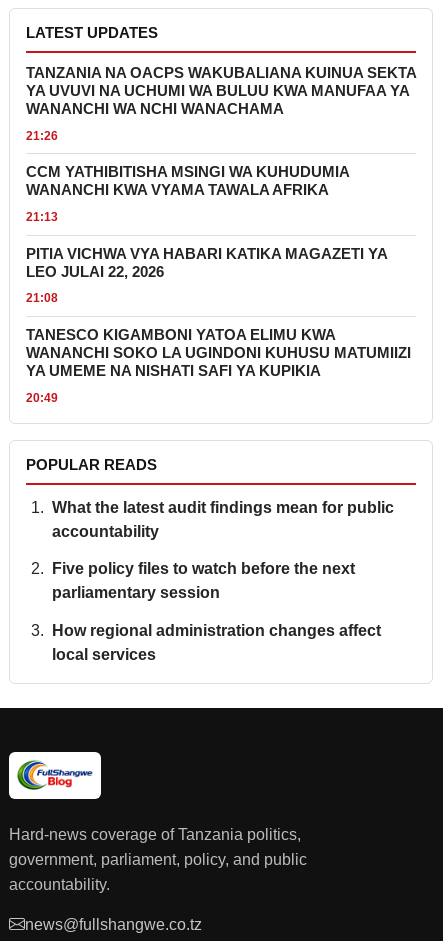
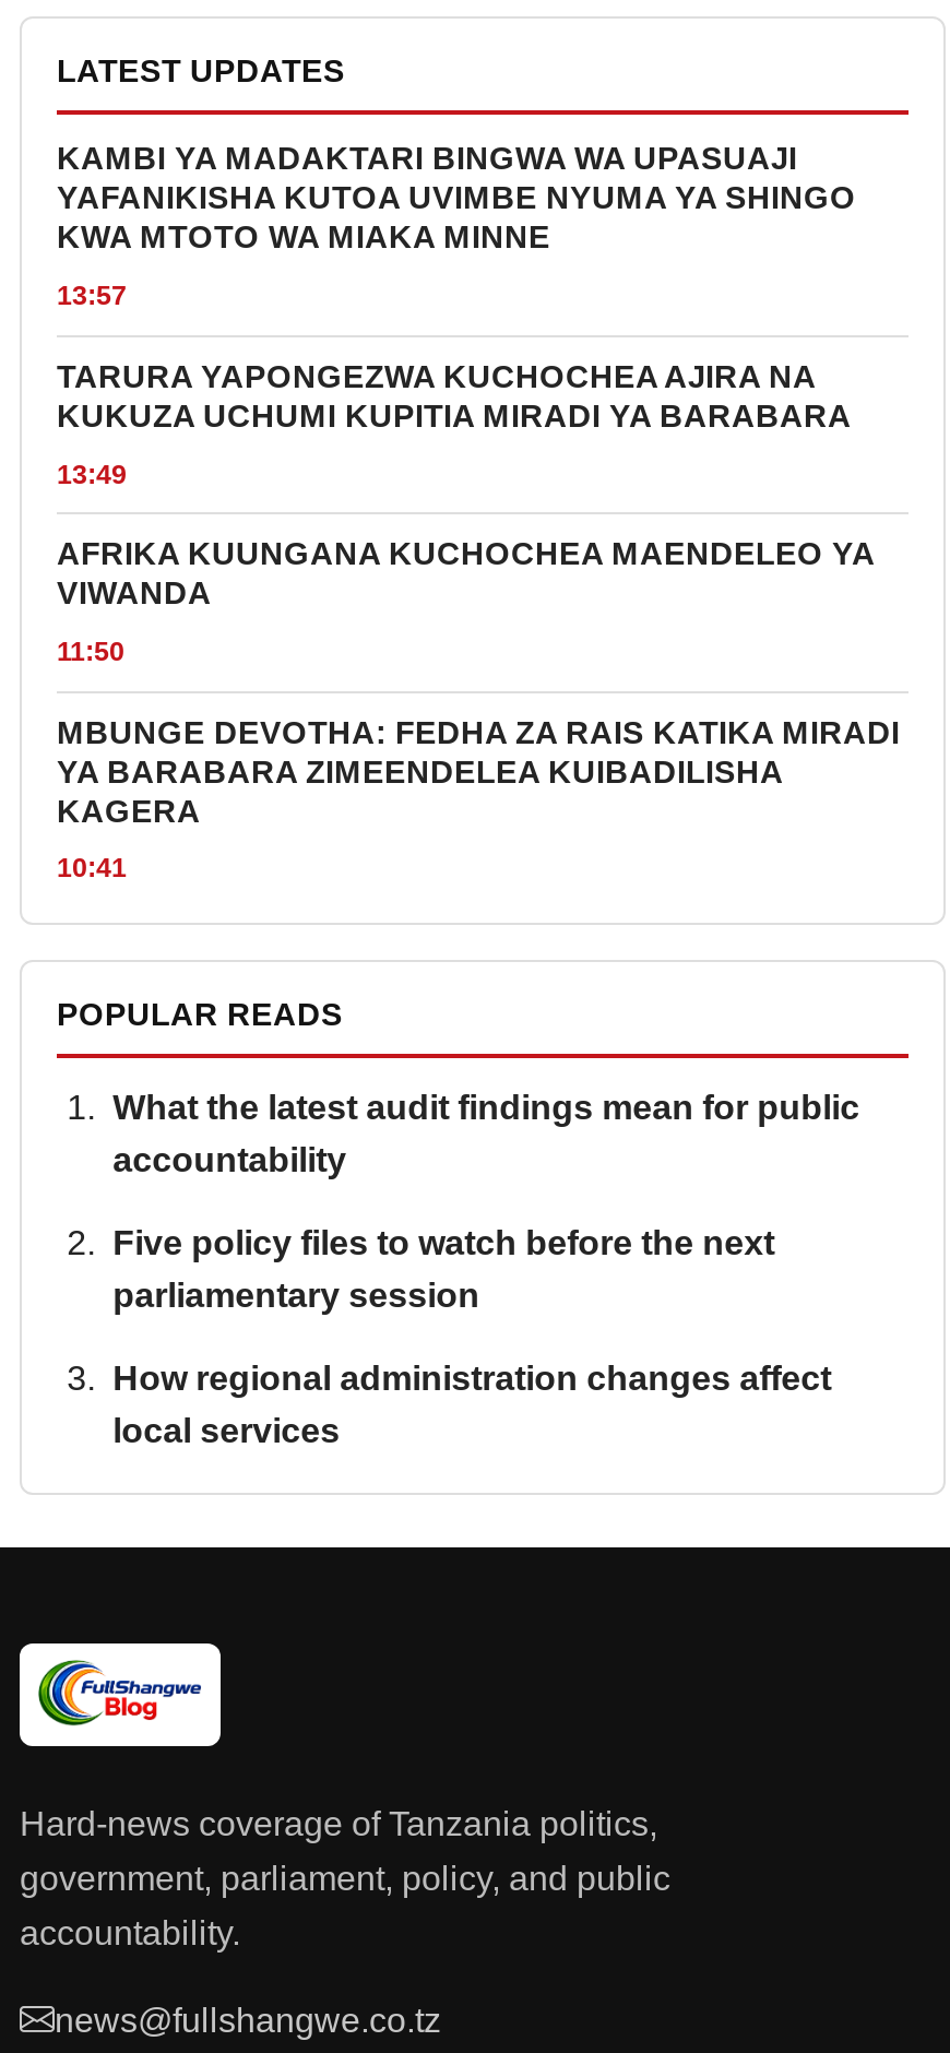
- TANZANIA NA OACPS WAKUBALIANA KUINUA SEKTA
- YA UVUVI NA UCHUMI WA BULUU KWA MANUFAA YA
- WANANCHI WA NCHI WANACHAMA
+ KAMBI YA MADAKTARI BINGWA WA UPASUAJI
+ YAFANIKISHA KUTOA UVIMBE NYUMA YA SHINGO
+ KWA MTOTO WA MIAKA MINNE

- 21:26
+ 13:57

- CCM YATHIBITISHA MSINGI WA KUHUDUMIA
- WANANCHI KWA VYAMA TAWALA AFRIKA
+ TARURA YAPONGEZWA KUCHOCHEA AJIRA NA
+ KUKUZA UCHUMI KUPITIA MIRADI YA BARABARA

- 21:13
+ 13:49

- PITIA VICHWA VYA HABARI KATIKA MAGAZETI YA
- LEO JULAI 22, 2026
+ AFRIKA KUUNGANA KUCHOCHEA MAENDELEO YA
+ VIWANDA

- 21:08
+ 11:50

- TANESCO KIGAMBONI YATOA ELIMU KWA
- WANANCHI SOKO LA UGINDONI KUHUSU MATUMIIZI
- YA UMEME NA NISHATI SAFI YA KUPIKIA
+ MBUNGE DEVOTHA: FEDHA ZA RAIS KATIKA MIRADI
+ YA BARABARA ZIMEENDELEA KUIBADILISHA
+ KAGERA

- 20:49
+ 10:41
